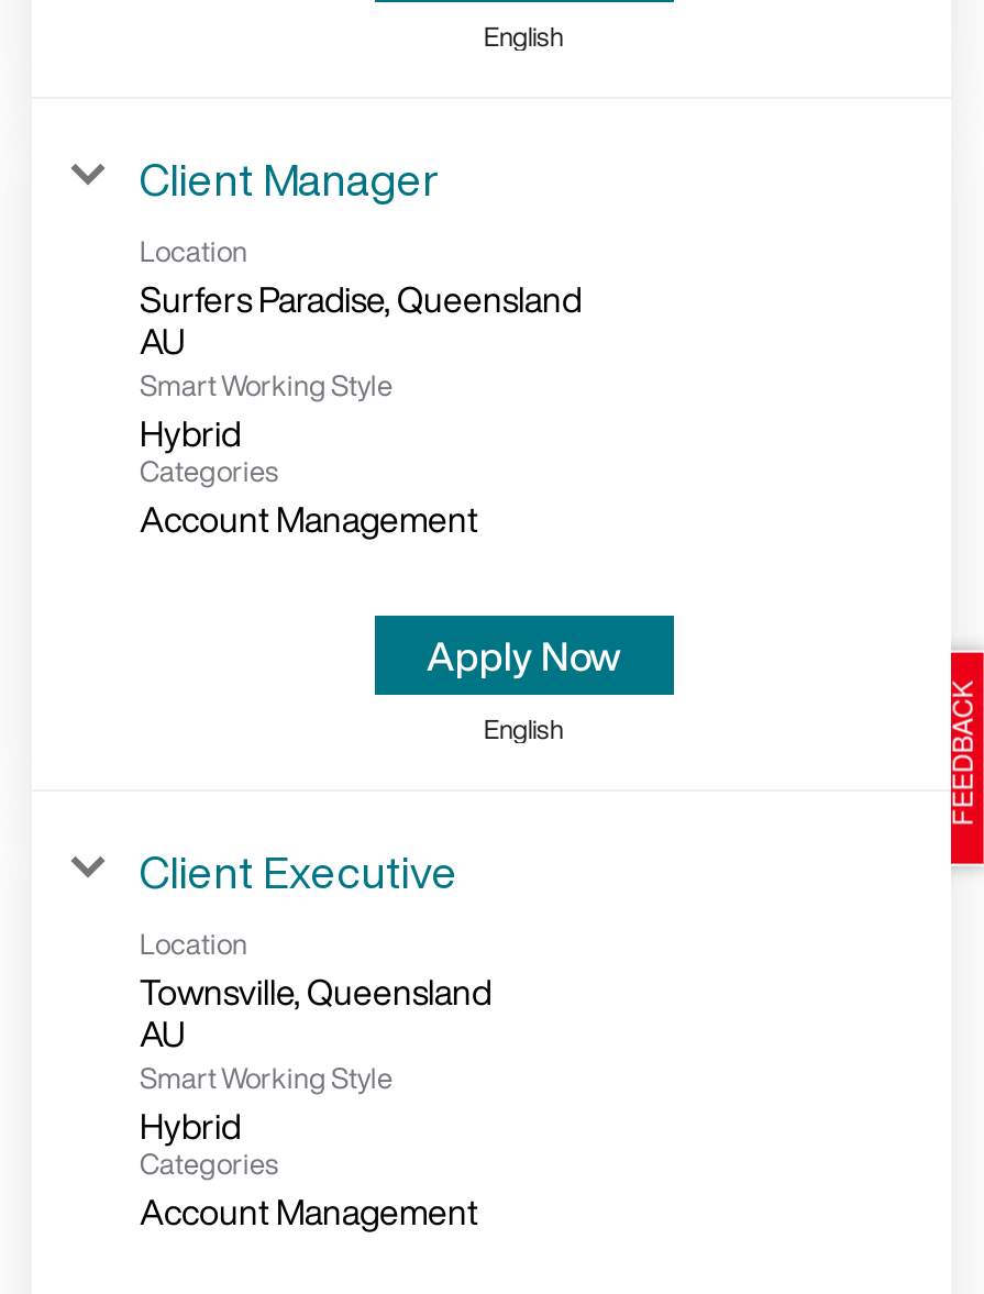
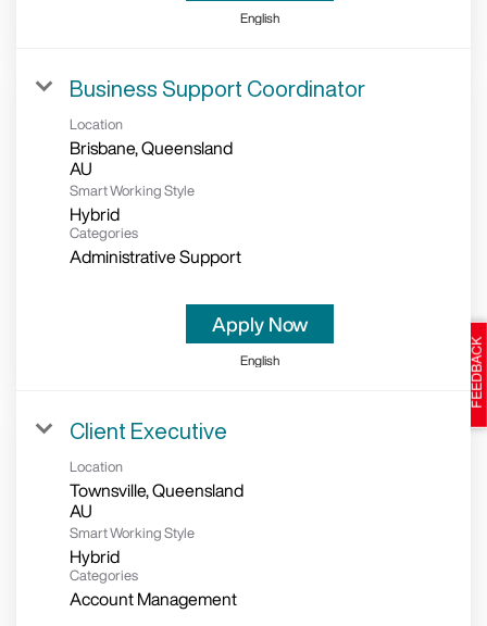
- Client Manager
+ Business Support Coordinator

- Surfers Paradise, Queensland
+ Brisbane, Queensland

- Account Management
+ Administrative Support
